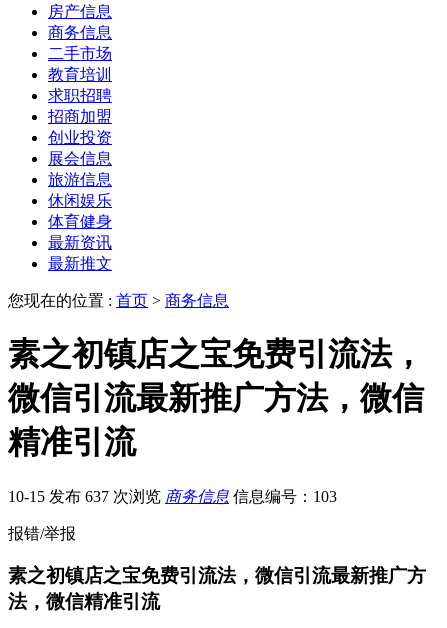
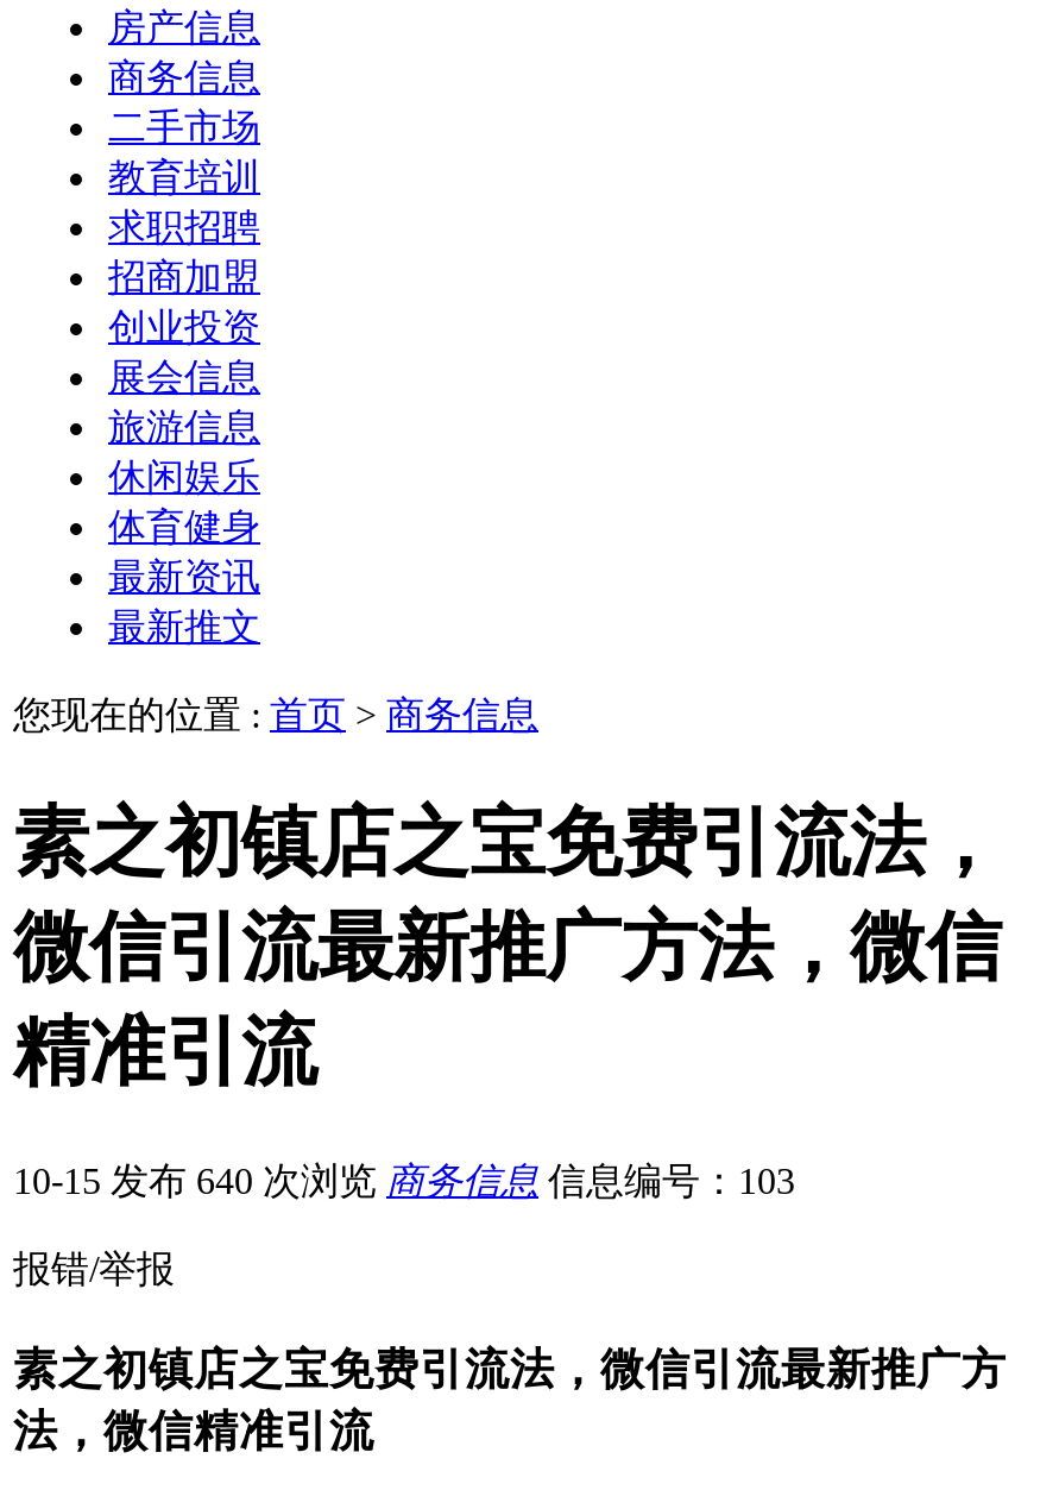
- 10-15 发布 637 次浏览 商务信息 信息编号：103
+ 10-15 发布 640 次浏览 商务信息 信息编号：103
